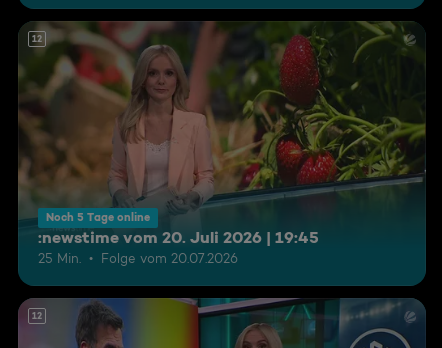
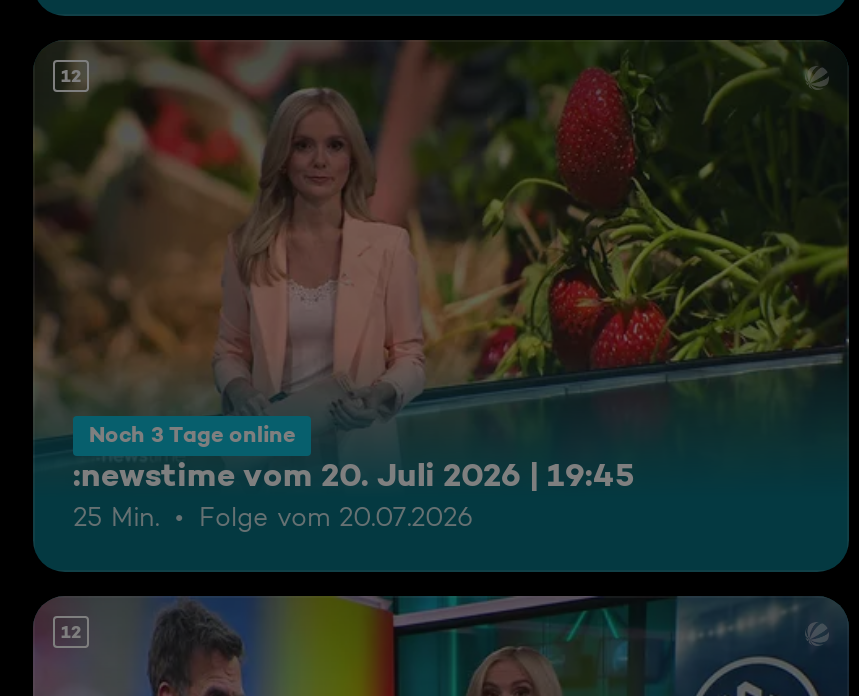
- Noch 5 Tage online
+ Noch 3 Tage online
